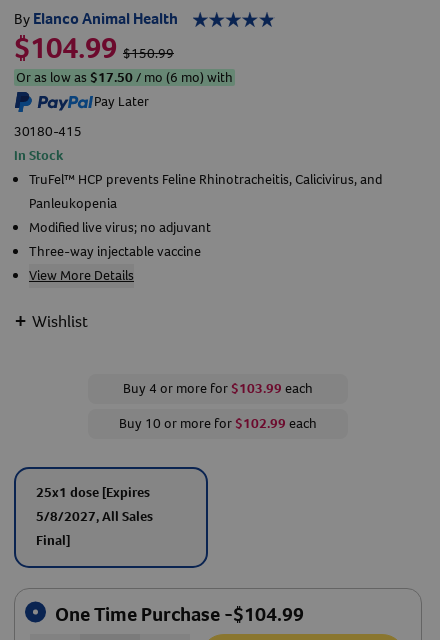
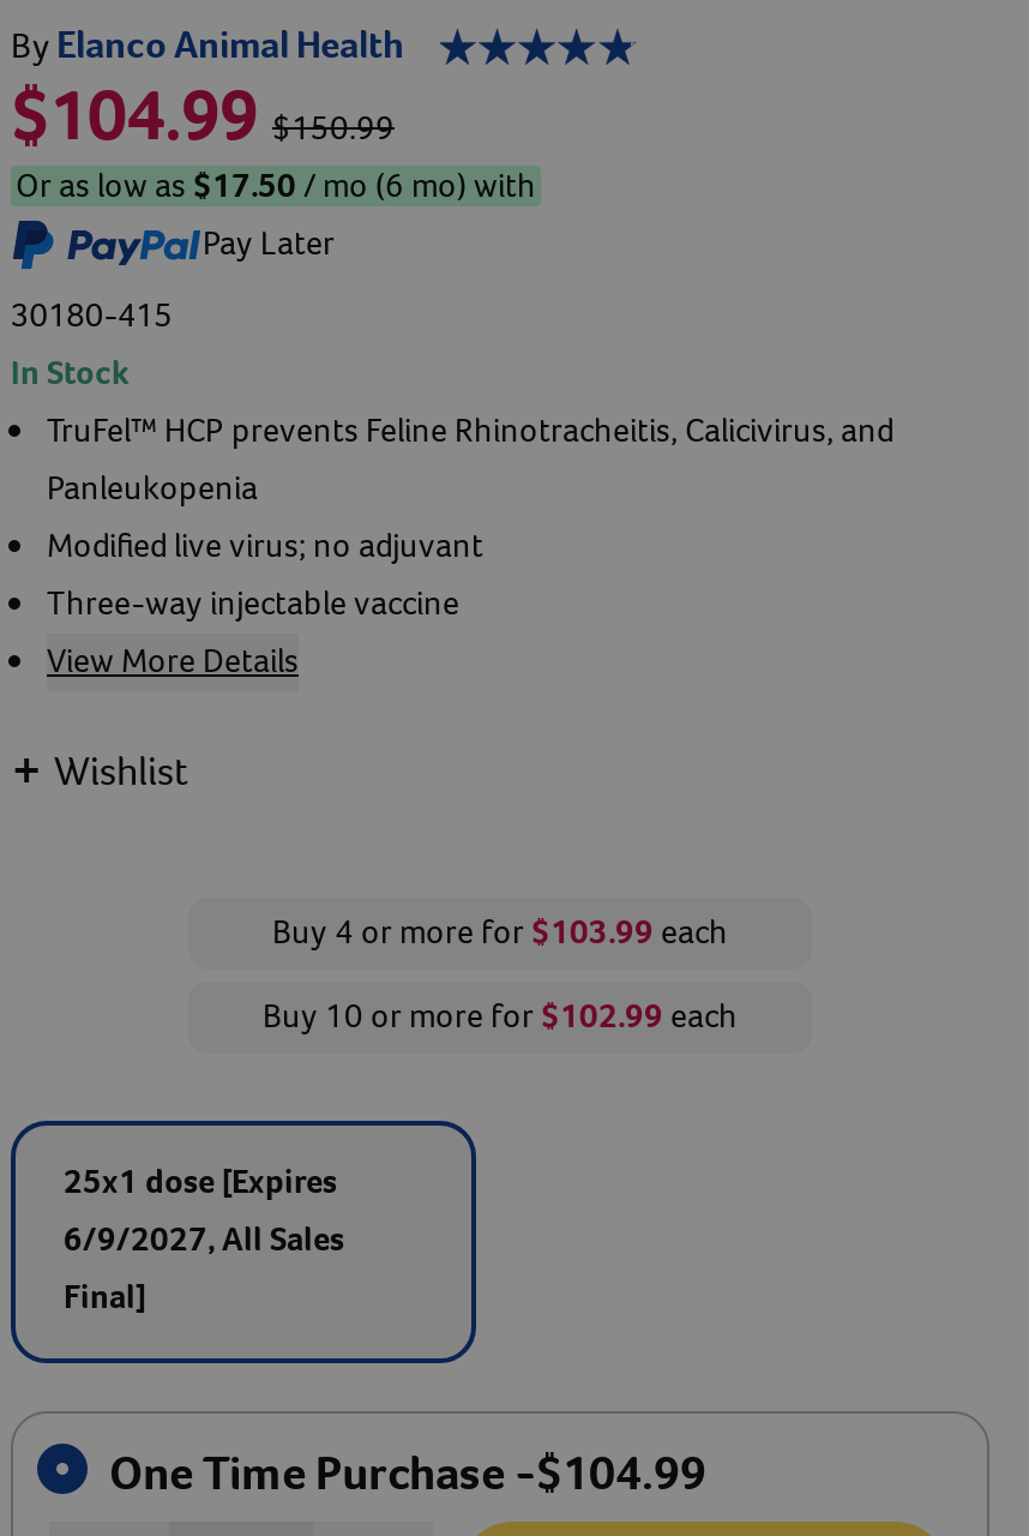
- 5/8/2027, All Sales
+ 6/9/2027, All Sales
